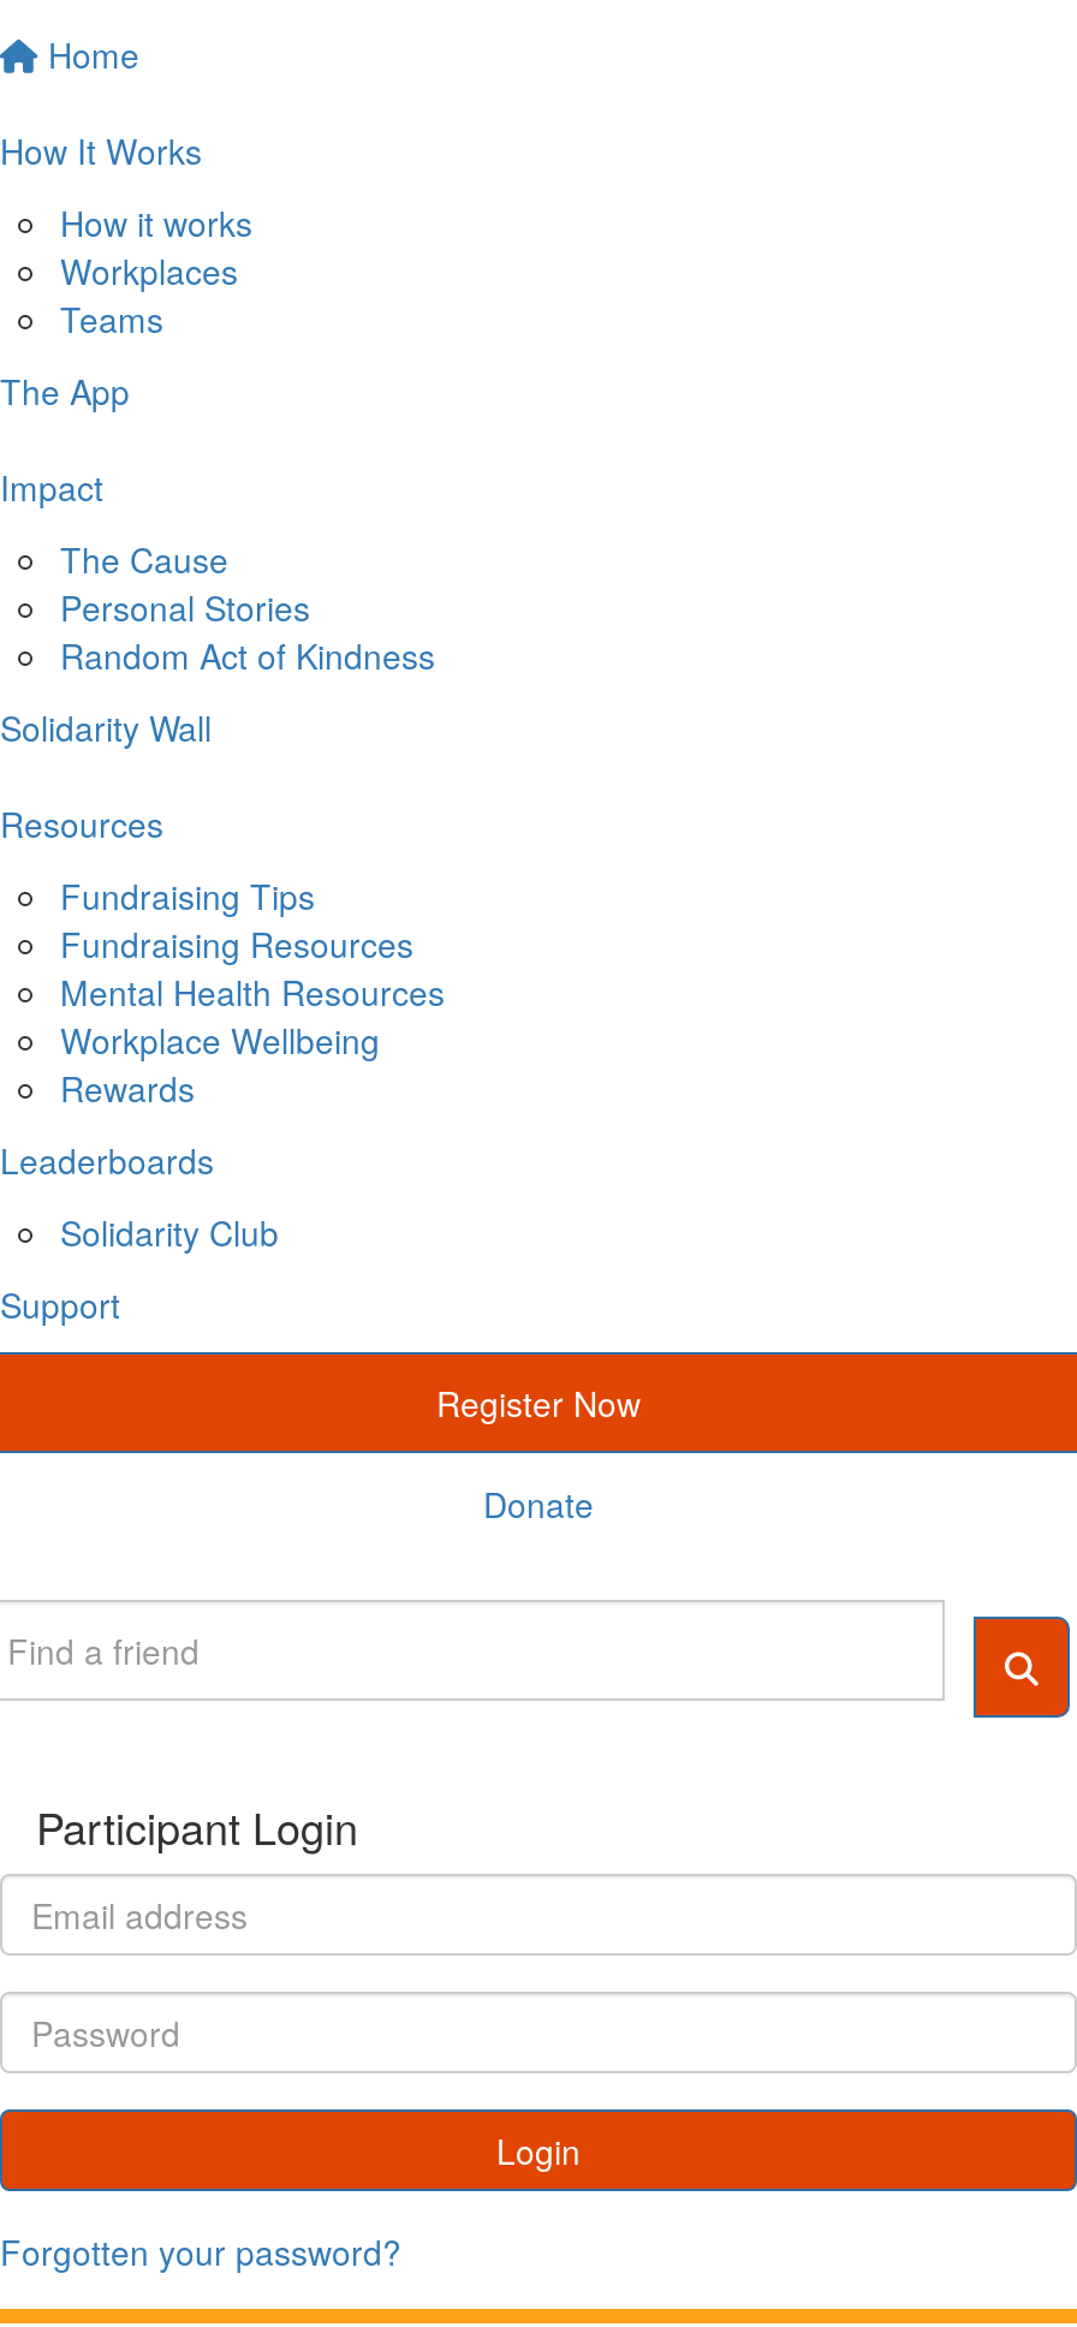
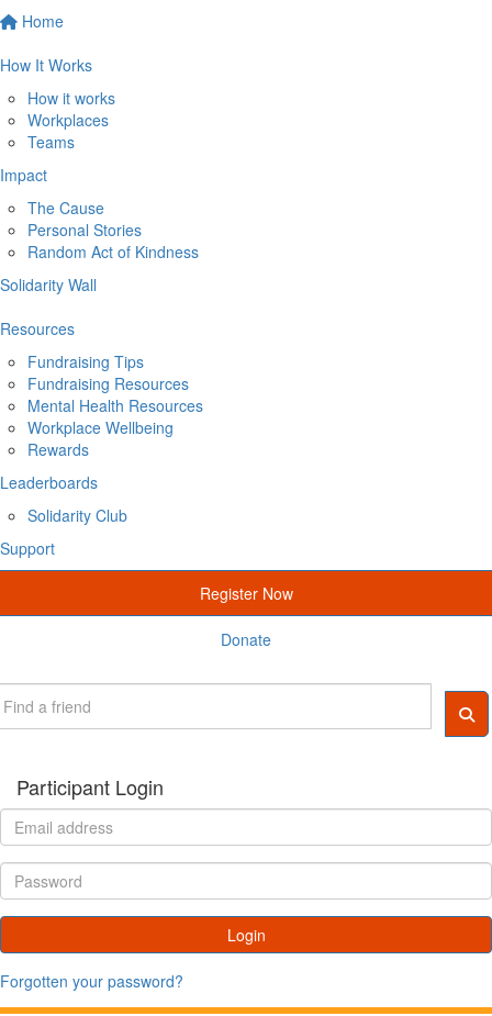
- The App
